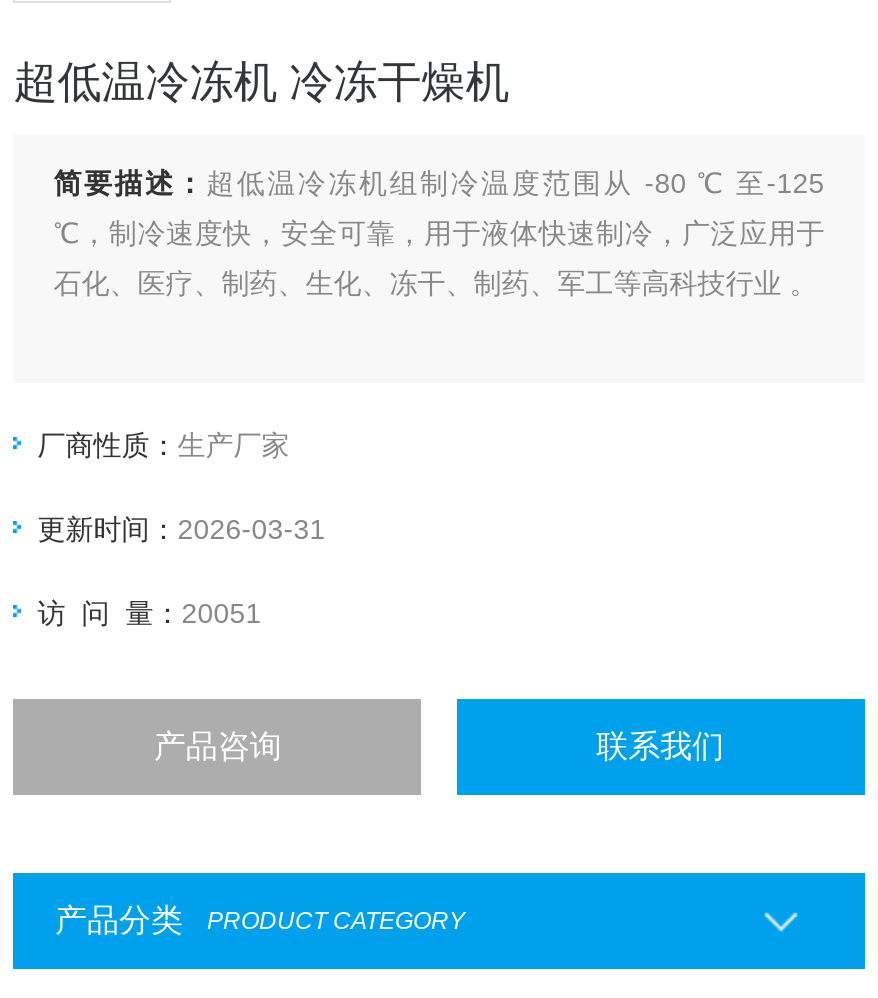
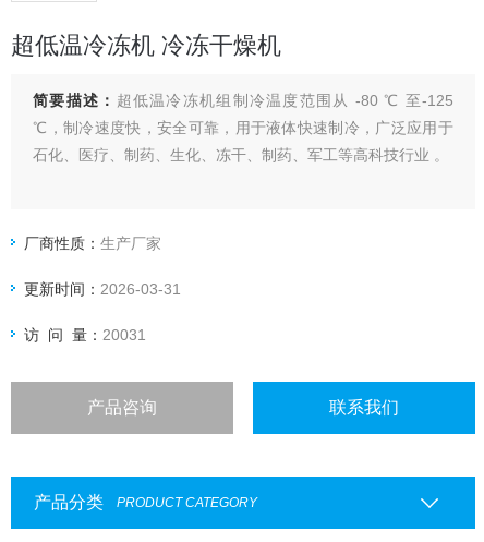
- 访 问 量：20051
+ 访 问 量：20031
